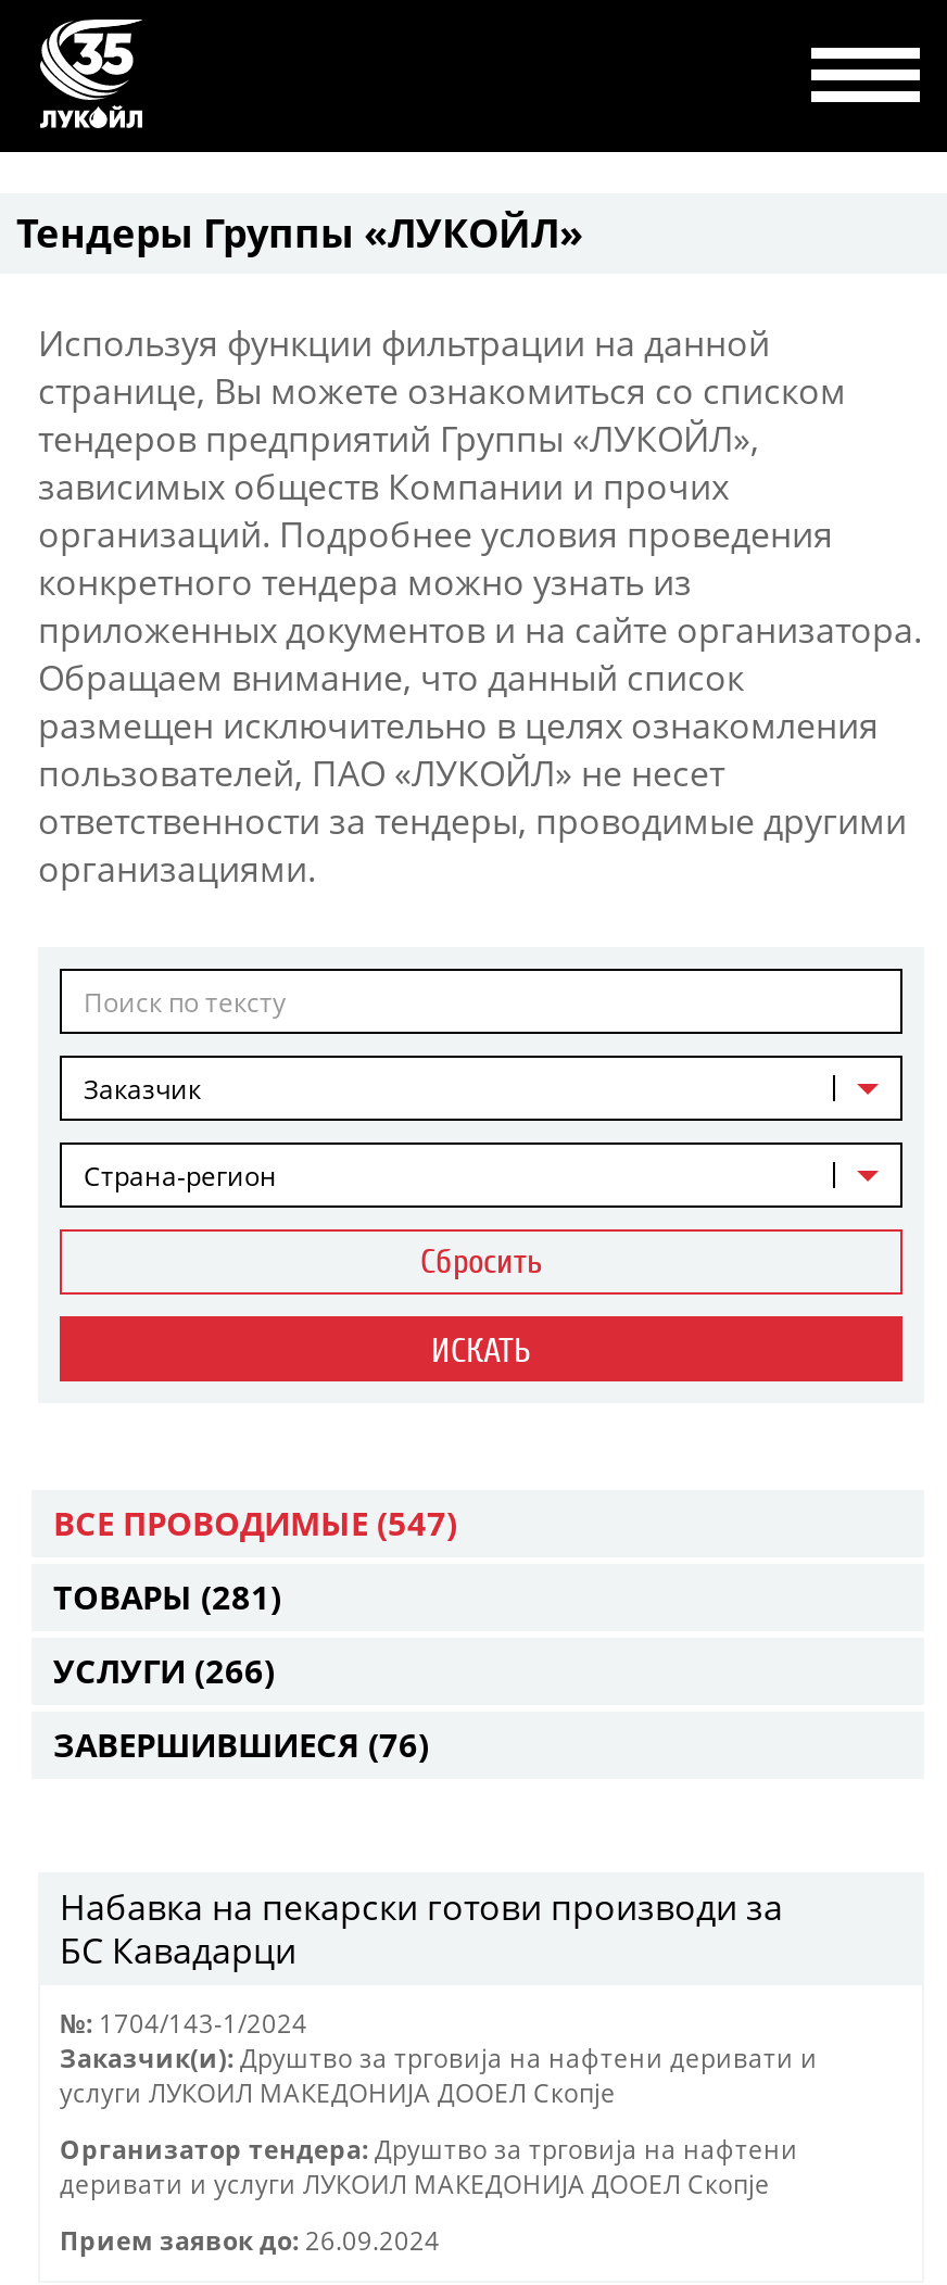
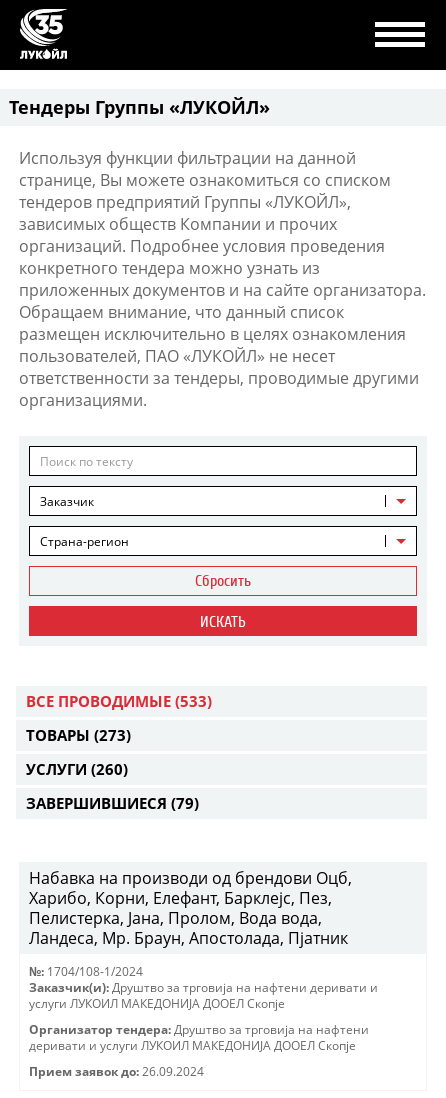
- ВСЕ ПРОВОДИМЫЕ (547)
+ ВСЕ ПРОВОДИМЫЕ (533)

- ТОВАРЫ (281)
+ ТОВАРЫ (273)

- УСЛУГИ (266)
+ УСЛУГИ (260)

- ЗАВЕРШИВШИЕСЯ (76)
+ ЗАВЕРШИВШИЕСЯ (79)

- Набавка на пекарски готови производи за
- БС Кавадарци
+ Набавка на производи од брендови Оцб,
+ Харибо, Корни, Елефант, Барклејс, Пез,
+ Пелистерка, Јана, Пролом, Вода вода,
+ Ландеса, Мр. Браун, Апостолада, Пјатник

- №: 1704/143-1/2024
+ №: 1704/108-1/2024
